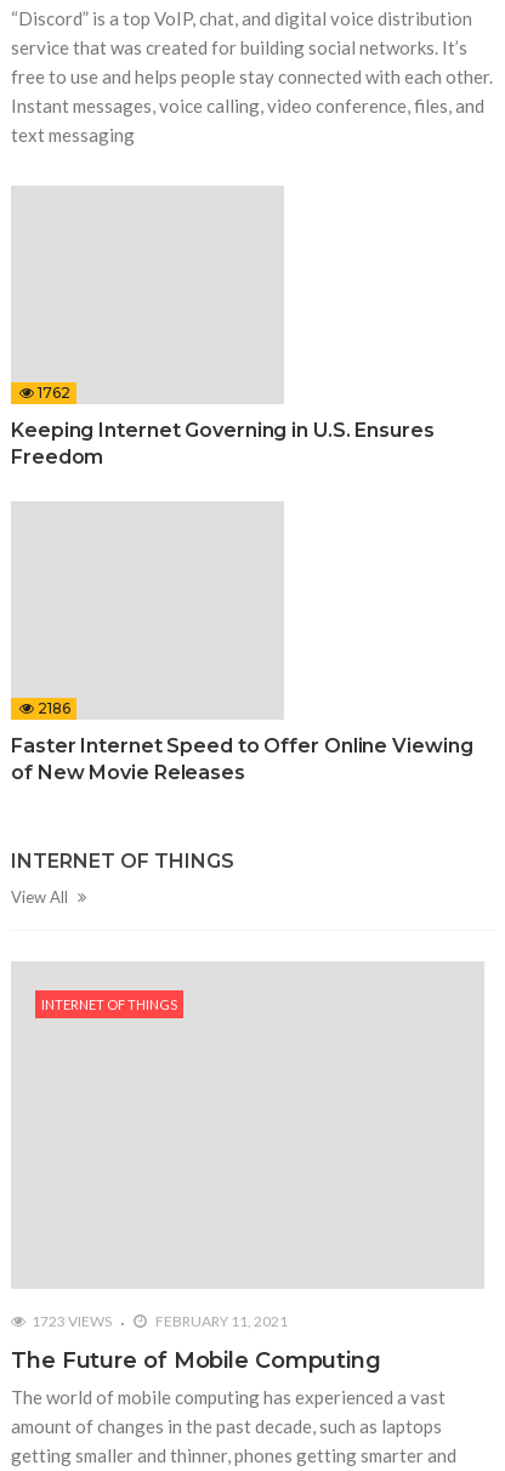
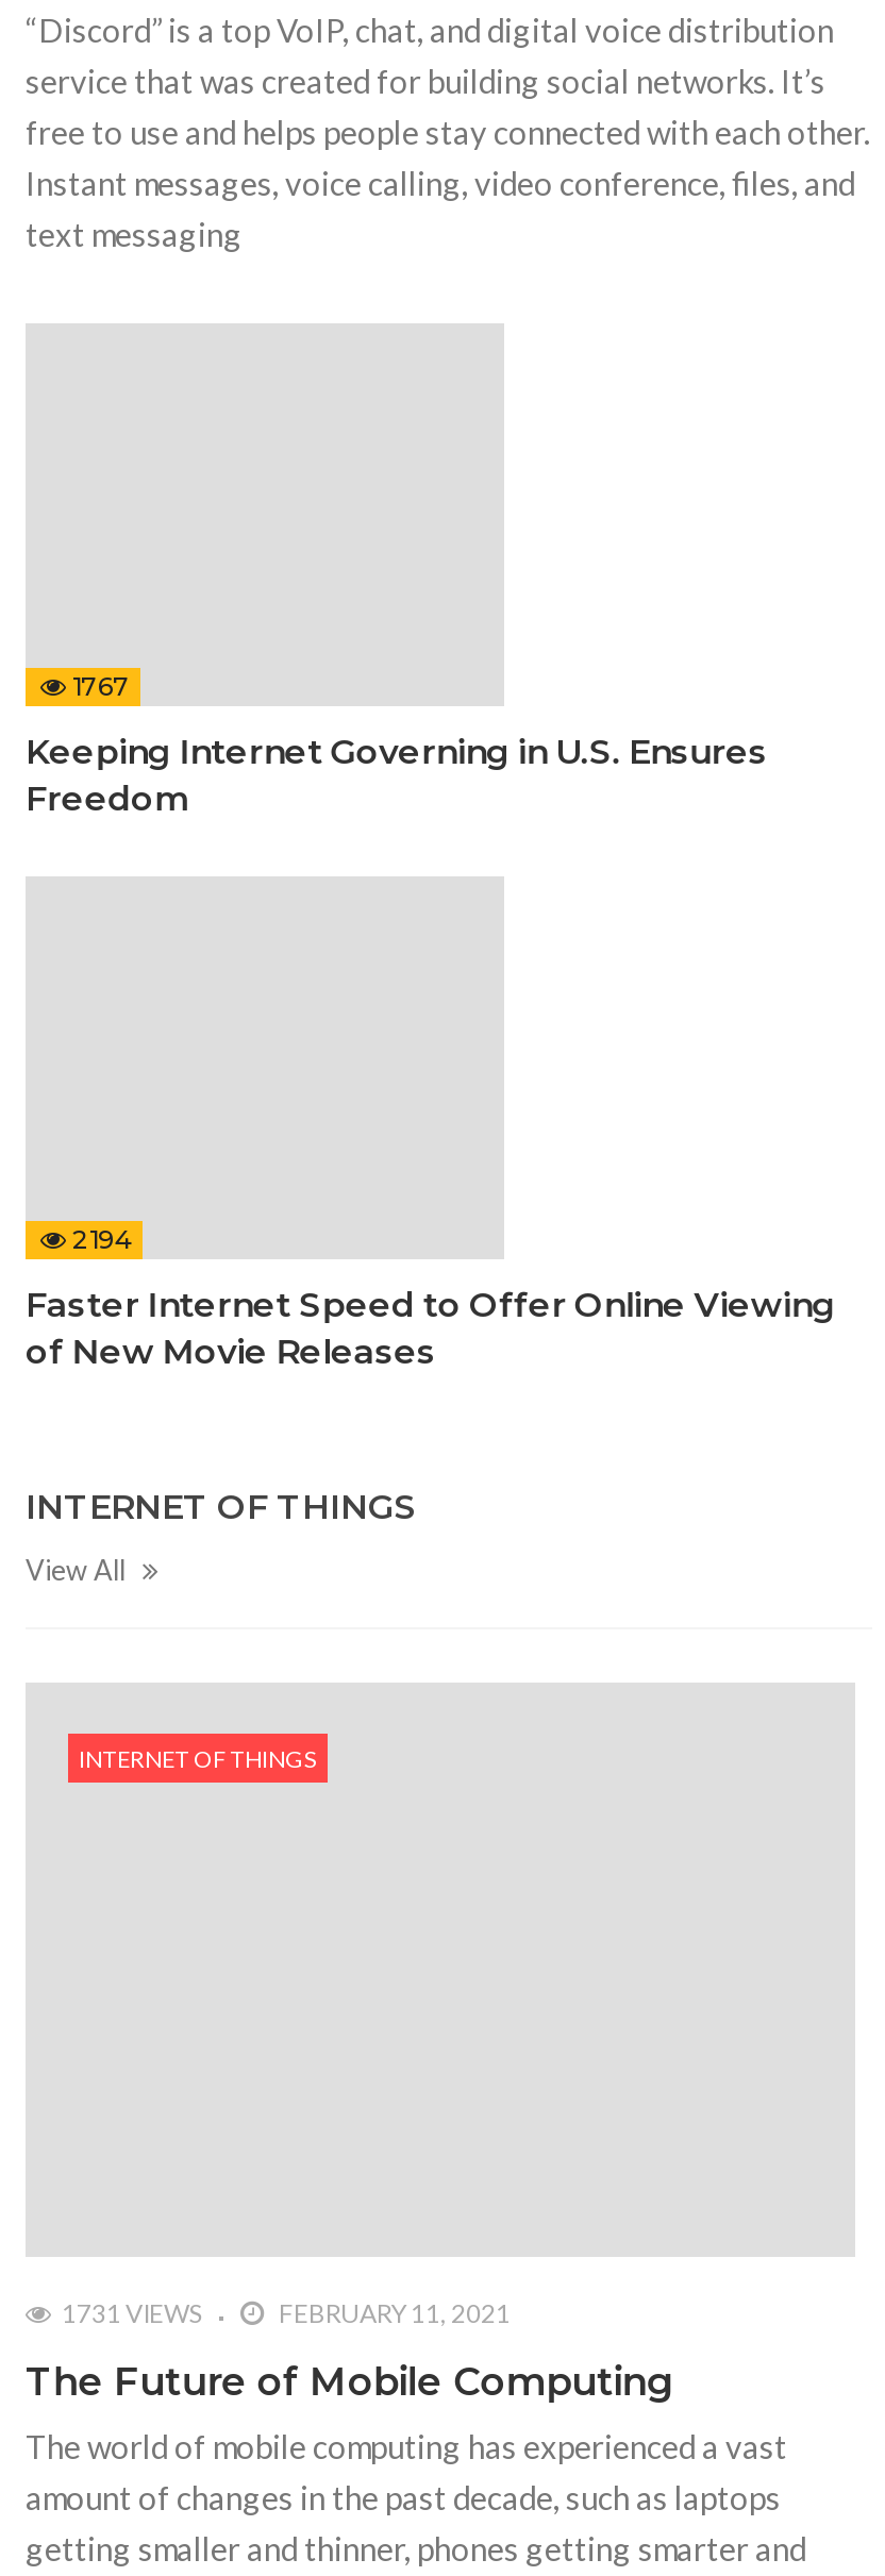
- 1762
+ 1767

- 2186
+ 2194

- 1723 VIEWS
+ 1731 VIEWS
